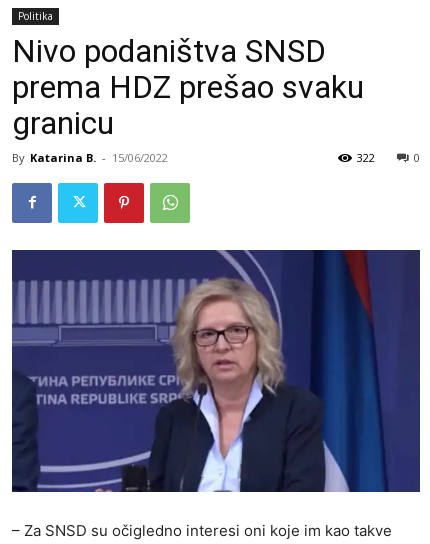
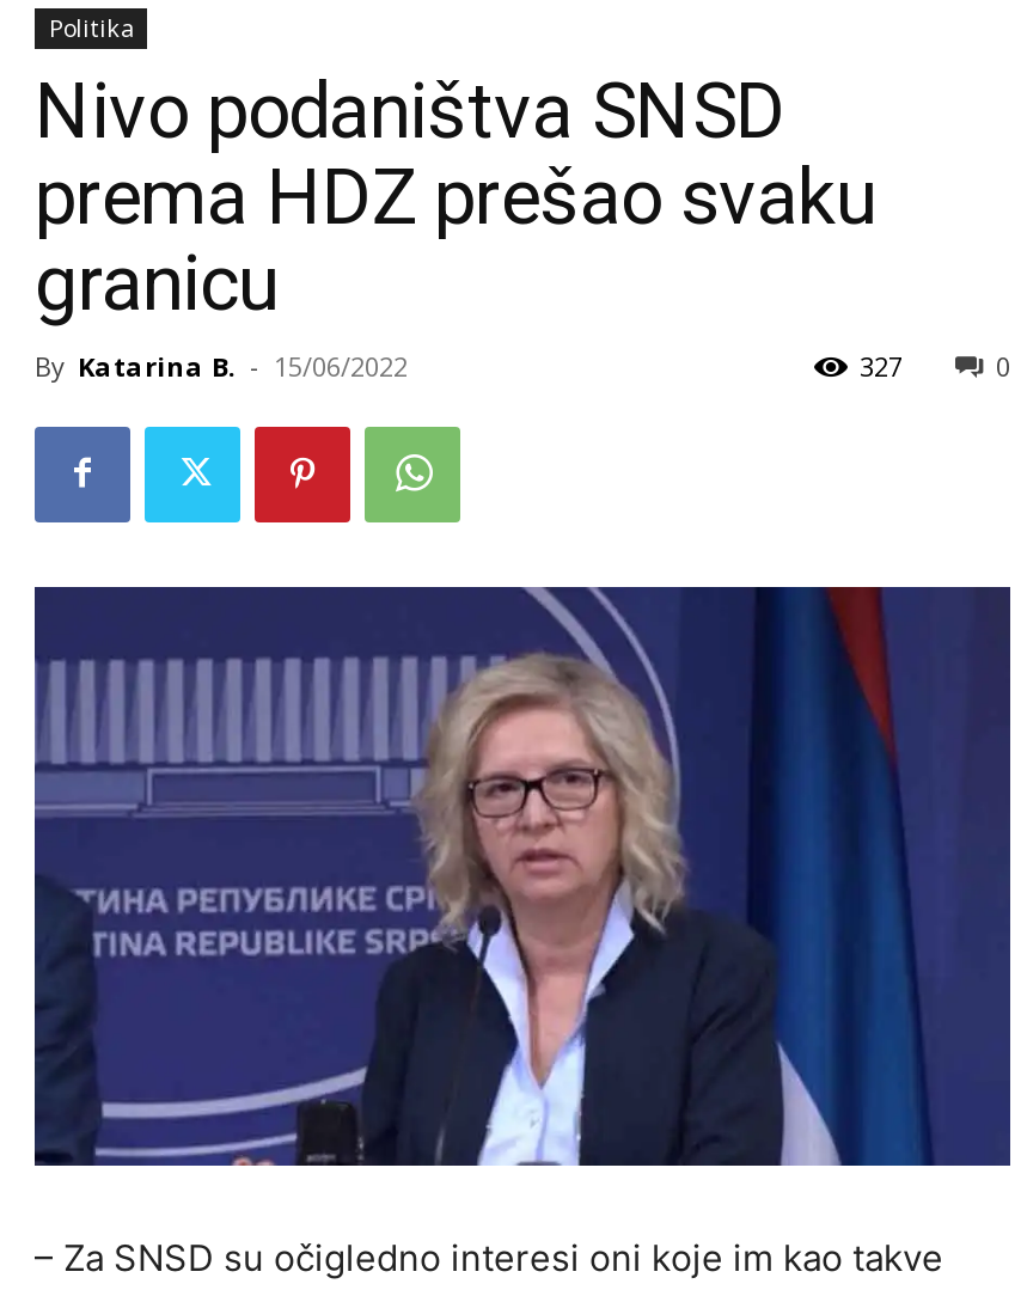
- 322
+ 327
